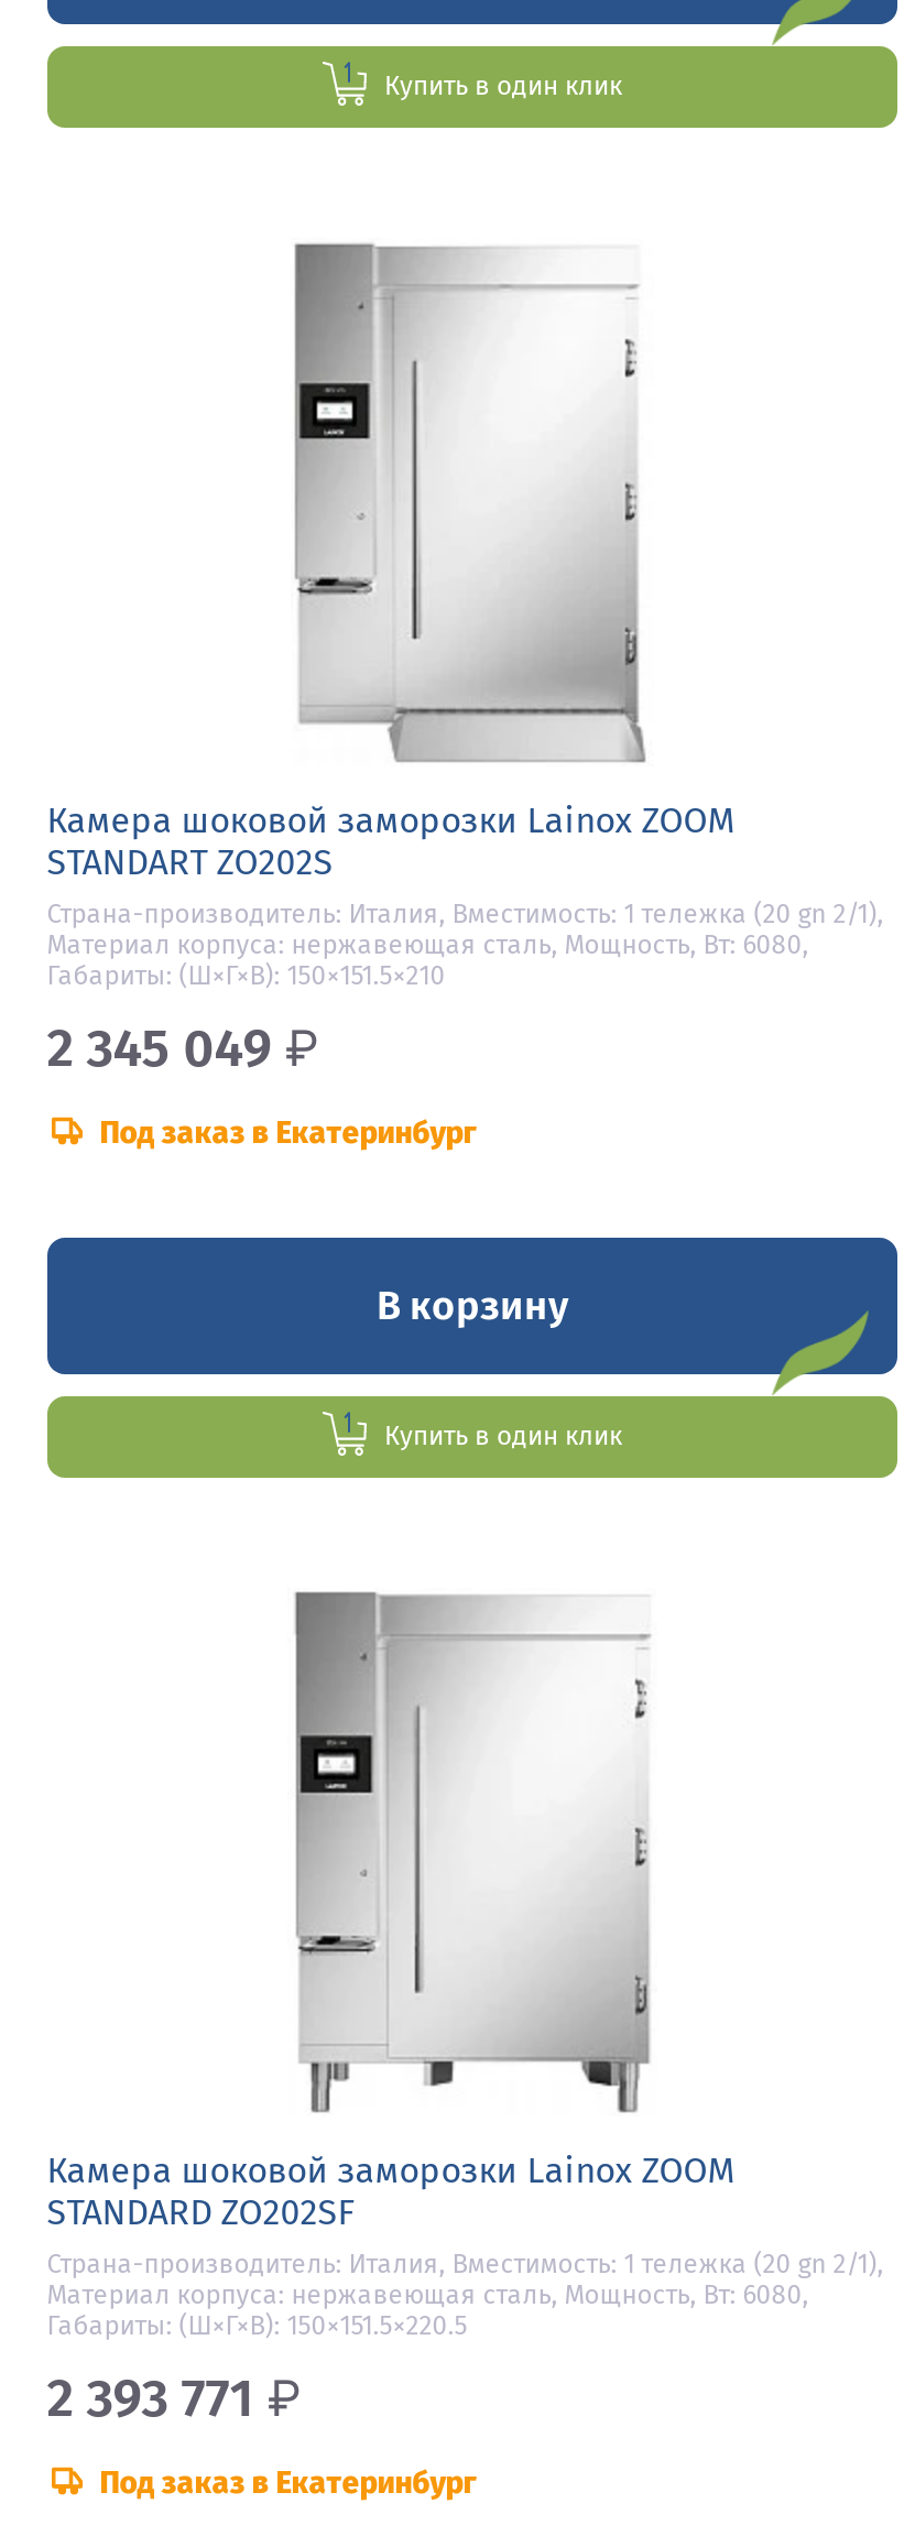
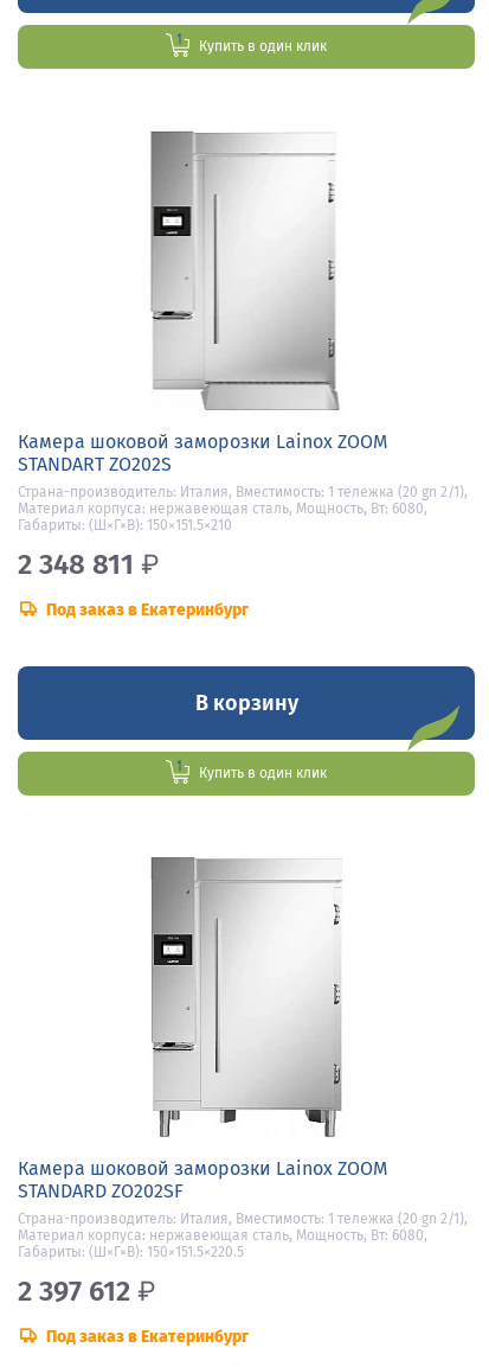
- 2 345 049 ₽
+ 2 348 811 ₽

- 2 393 771 ₽
+ 2 397 612 ₽
